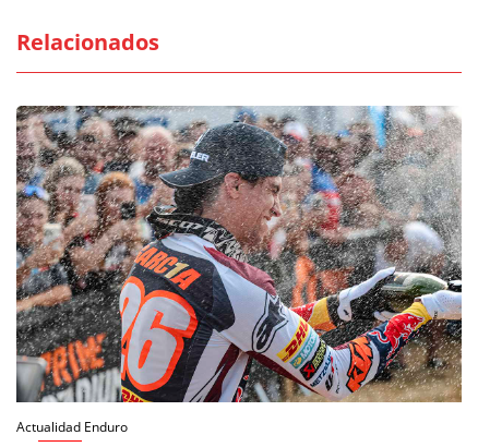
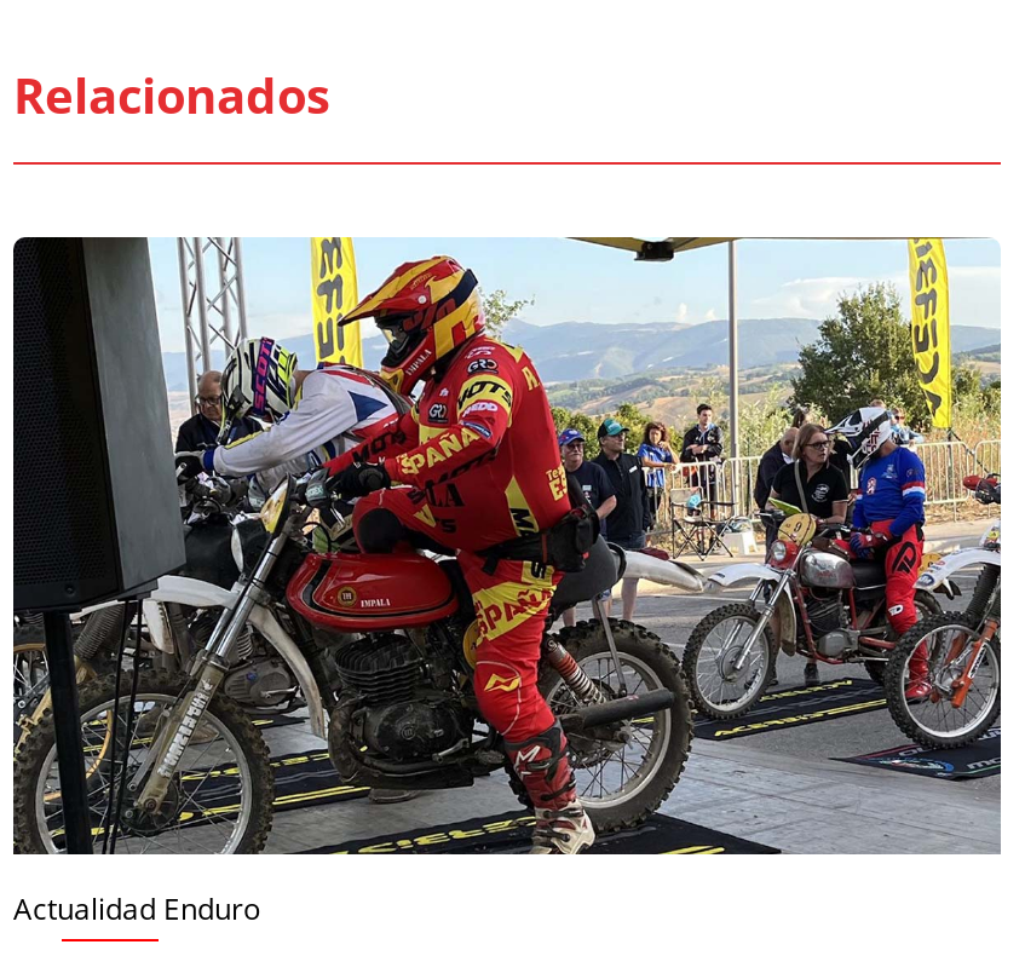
- [image]
+ [image]
